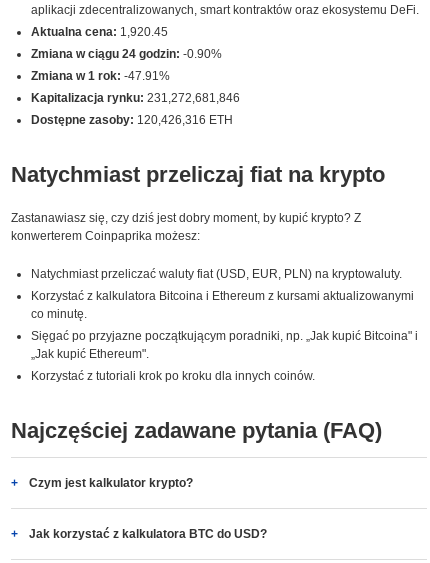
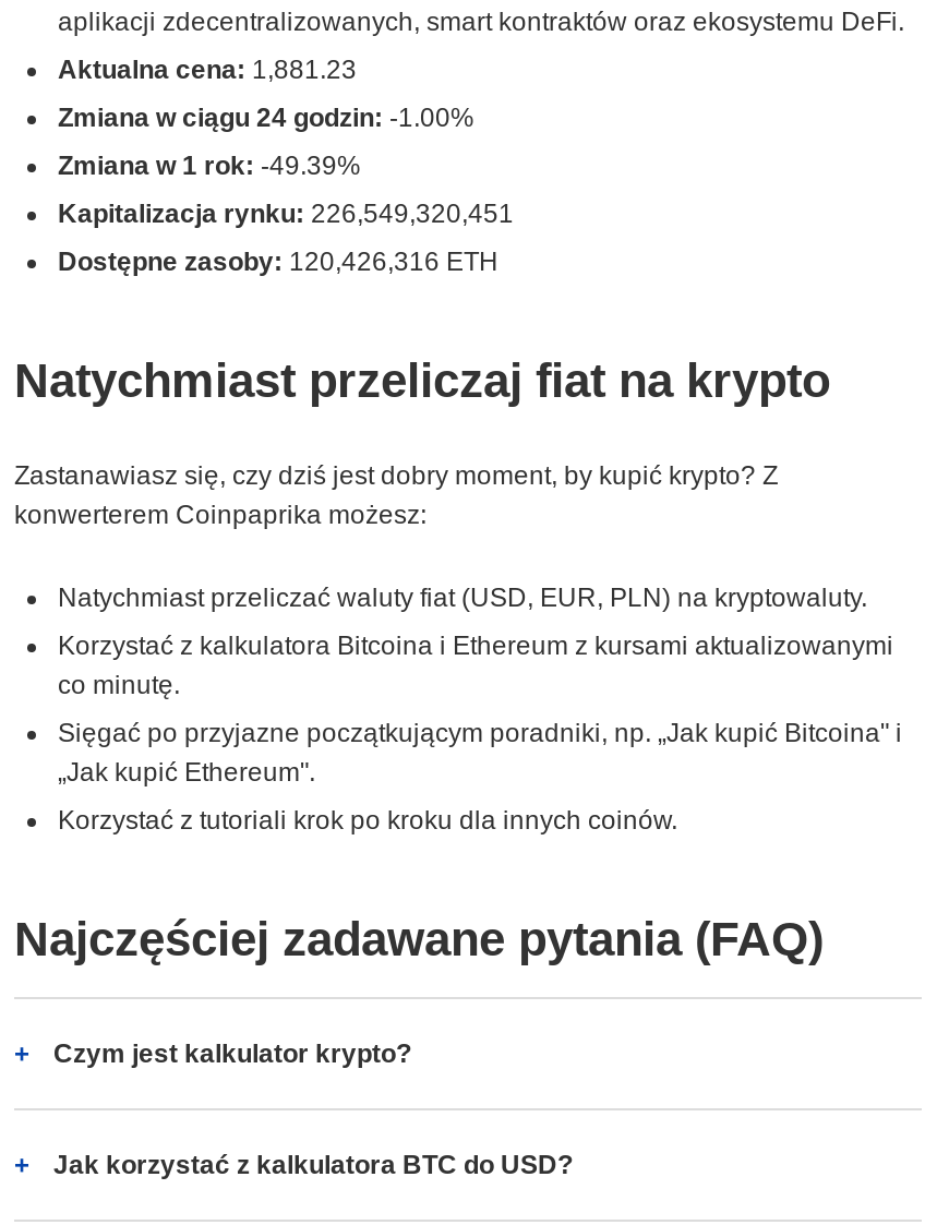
- Aktualna cena: 1,920.45
+ Aktualna cena: 1,881.23

- Zmiana w ciągu 24 godzin: -0.90%
+ Zmiana w ciągu 24 godzin: -1.00%

- Zmiana w 1 rok: -47.91%
+ Zmiana w 1 rok: -49.39%

- Kapitalizacja rynku: 231,272,681,846
+ Kapitalizacja rynku: 226,549,320,451
